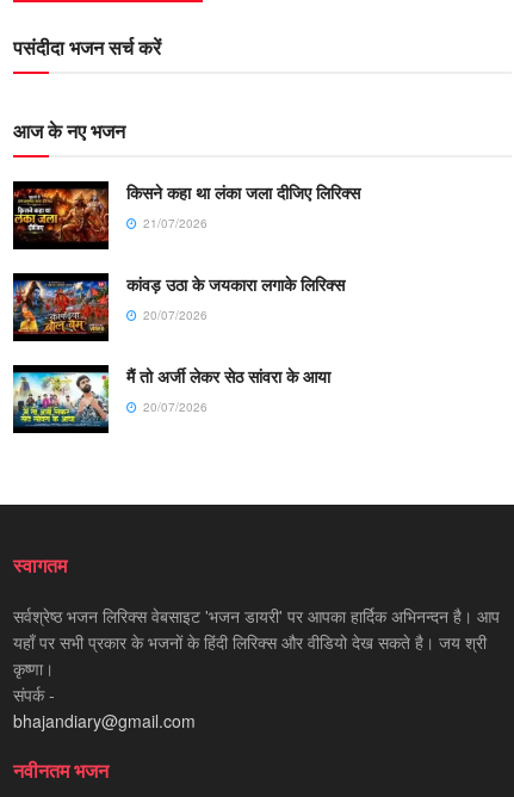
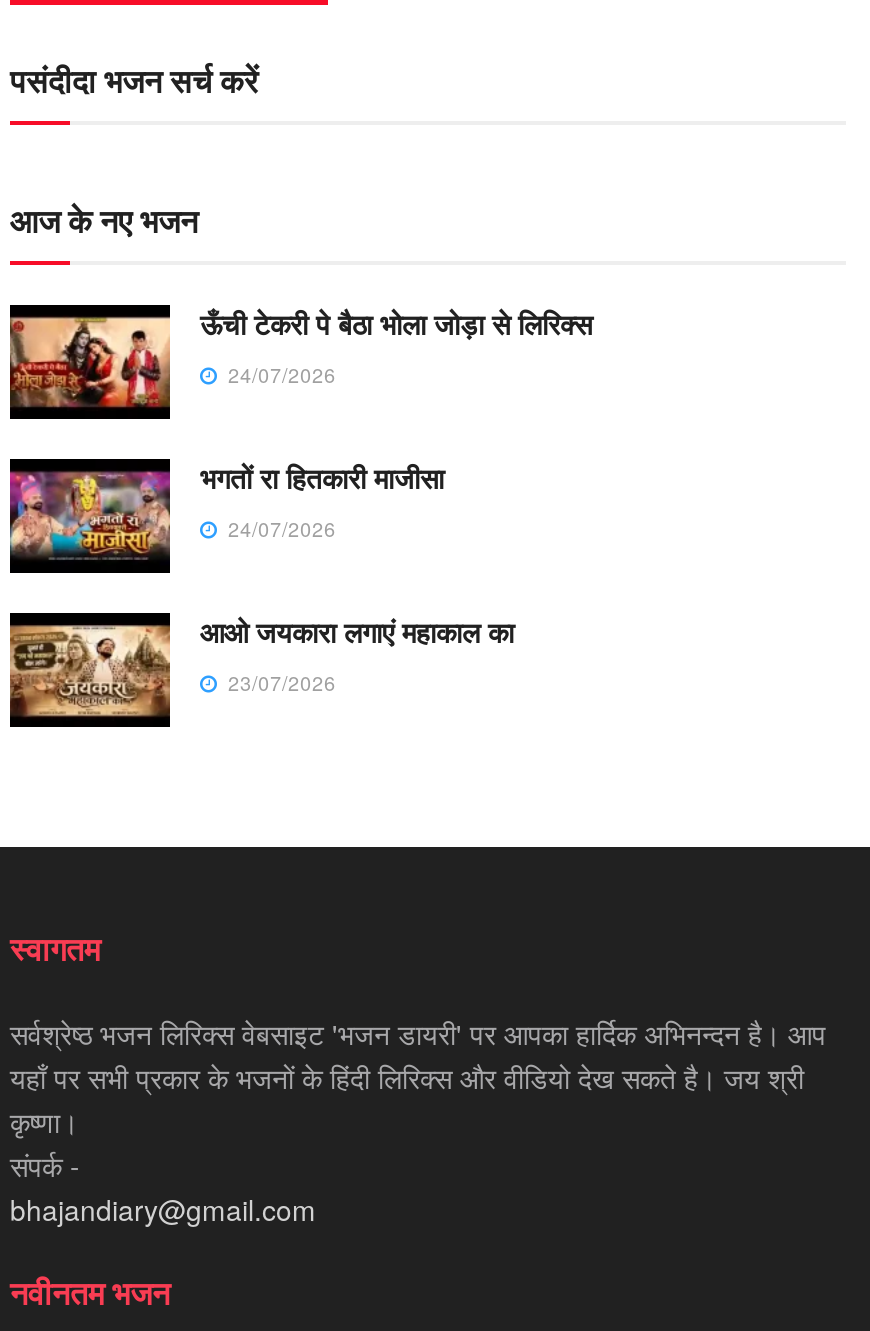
- [image]
- किसने कहा था लंका जला दीजिए लिरिक्स
- 21/07/2026
+ [image]
+ ऊँची टेकरी पे बैठा भोला जोड़ा से लिरिक्स
+ 24/07/2026

- [image]
- कांवड़ उठा के जयकारा लगाके लिरिक्स
- 20/07/2026
+ [image]
+ भगतों रा हितकारी माजीसा
+ 24/07/2026

- [image]
- मैं तो अर्जी लेकर सेठ सांवरा के आया
- 20/07/2026
+ [image]
+ आओ जयकारा लगाएं महाकाल का
+ 23/07/2026
